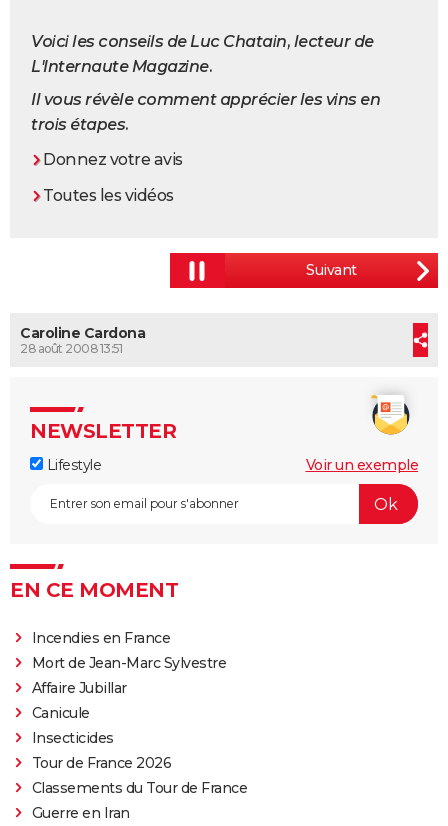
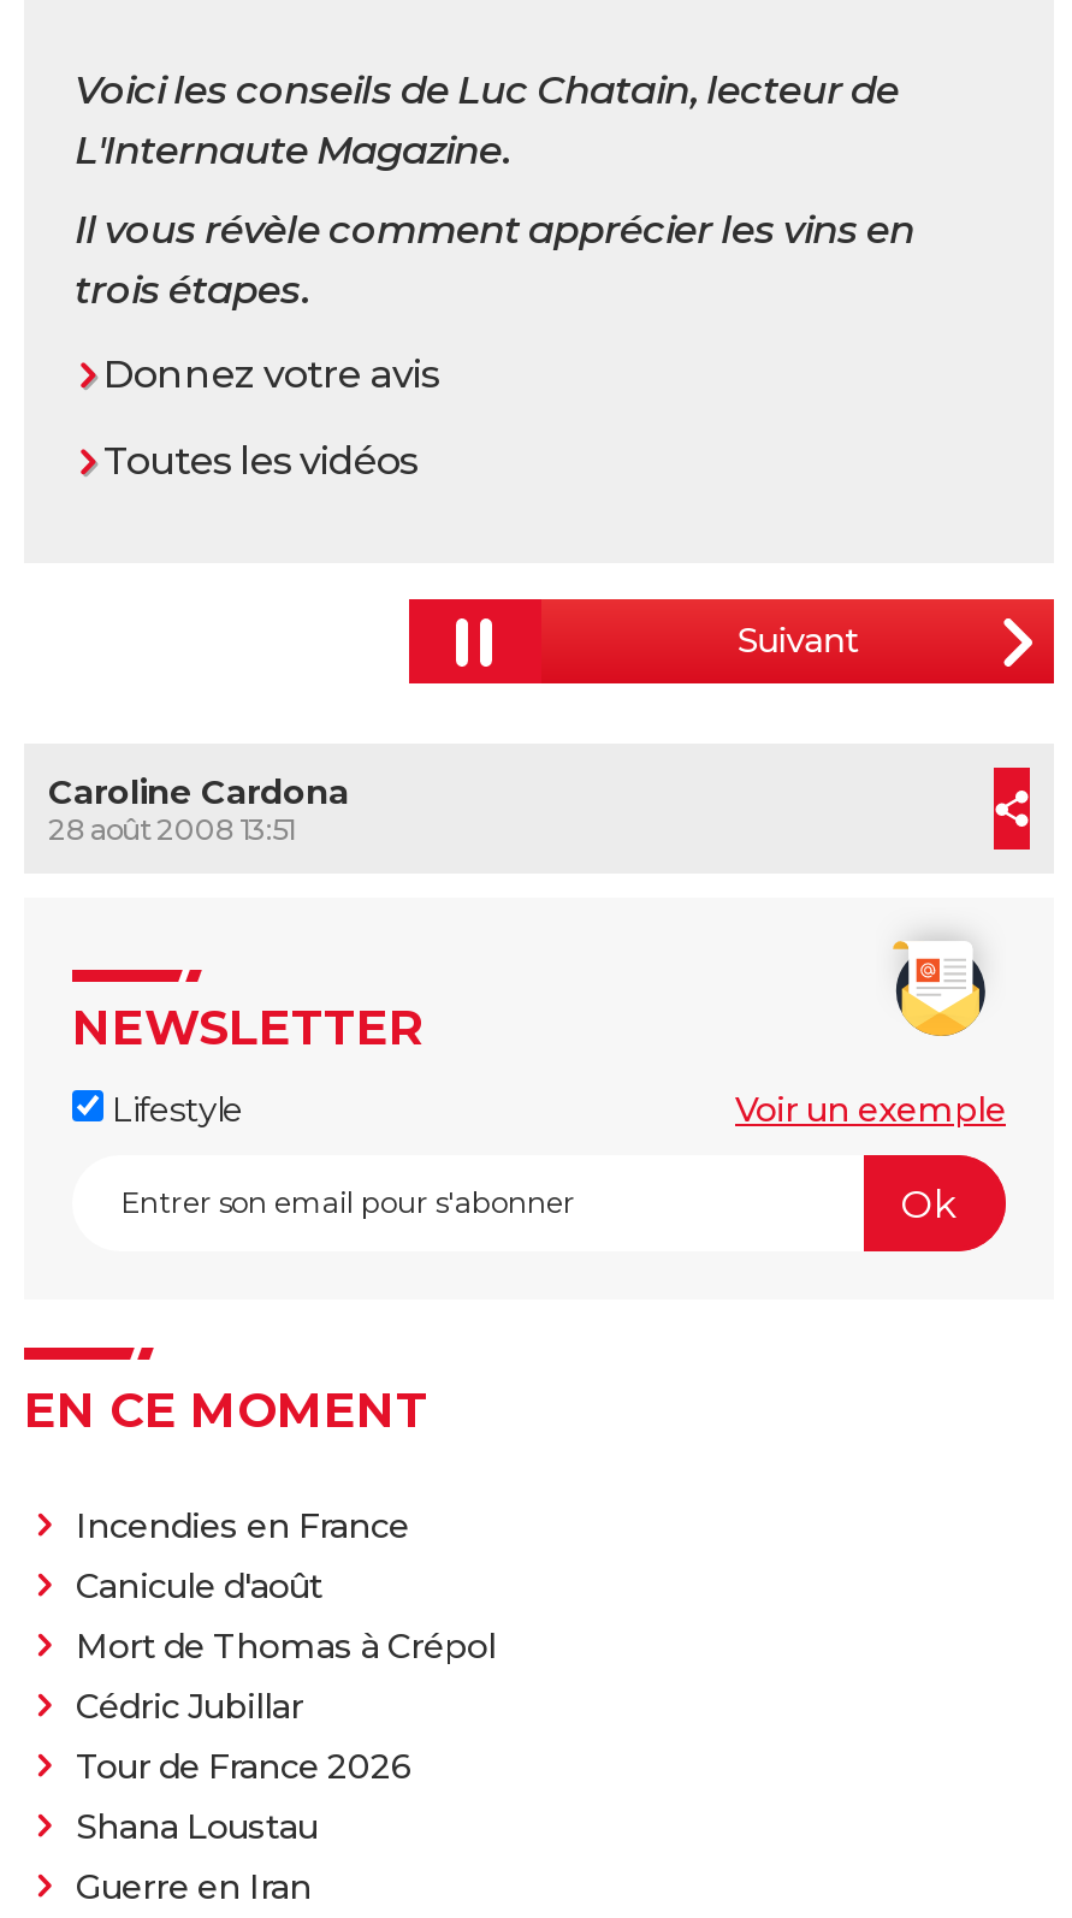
- Mort de Jean-Marc Sylvestre
- Affaire Jubillar
- Canicule
- Insecticides
+ Canicule d'août
+ Mort de Thomas à Crépol
+ Cédric Jubillar

- Classements du Tour de France
+ Shana Loustau
